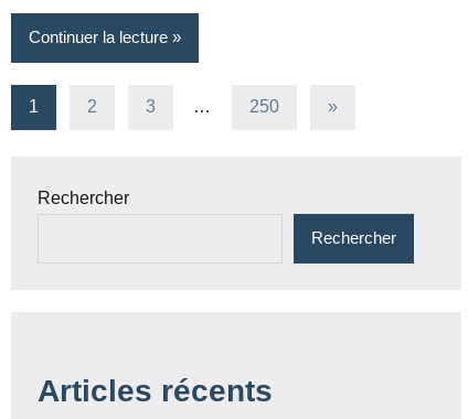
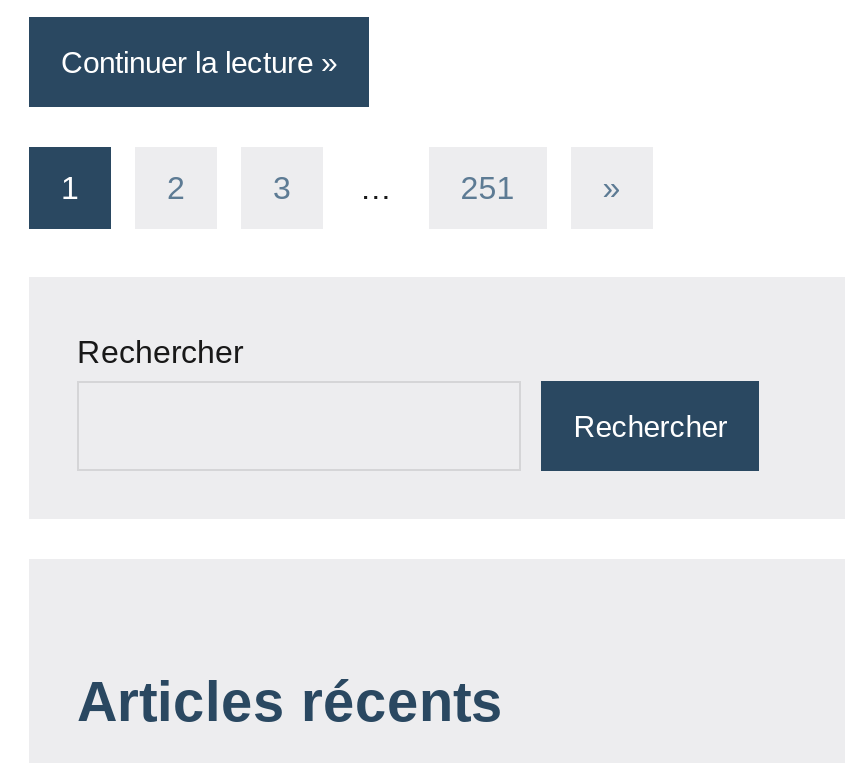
- 250
+ 251
